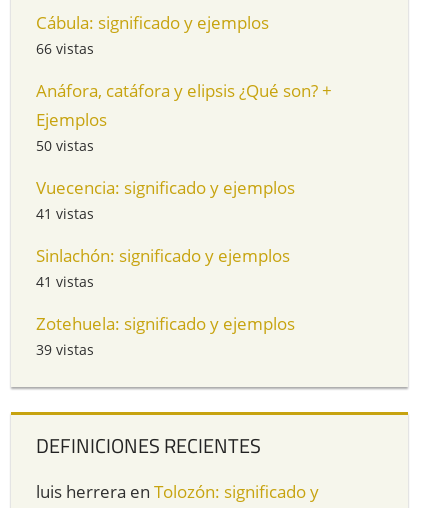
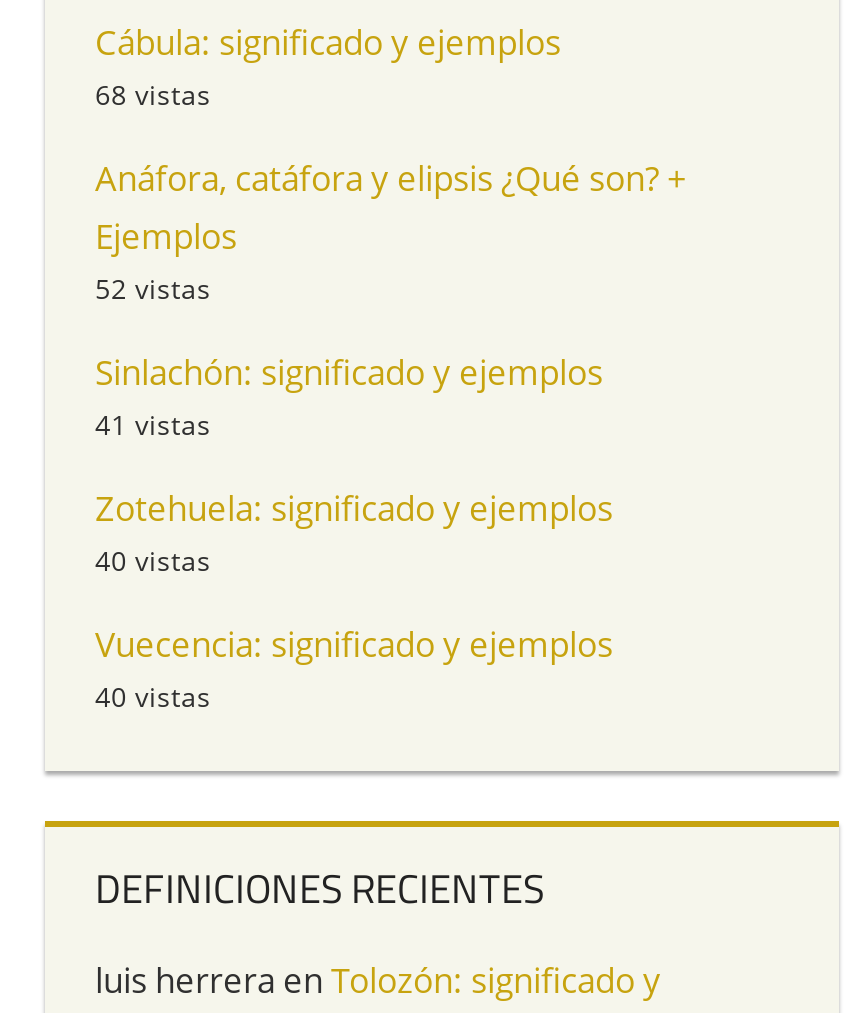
- 66 vistas
+ 68 vistas

- 50 vistas
- 41 vistas
+ 52 vistas

moved down: Vuecencia: significado y ejemplos

moved up: Sinlachón: significado y ejemplos | 41 vistas | Zotehuela: significado y ejemplos

- 39 vistas
+ 40 vistas
+ 40 vistas
